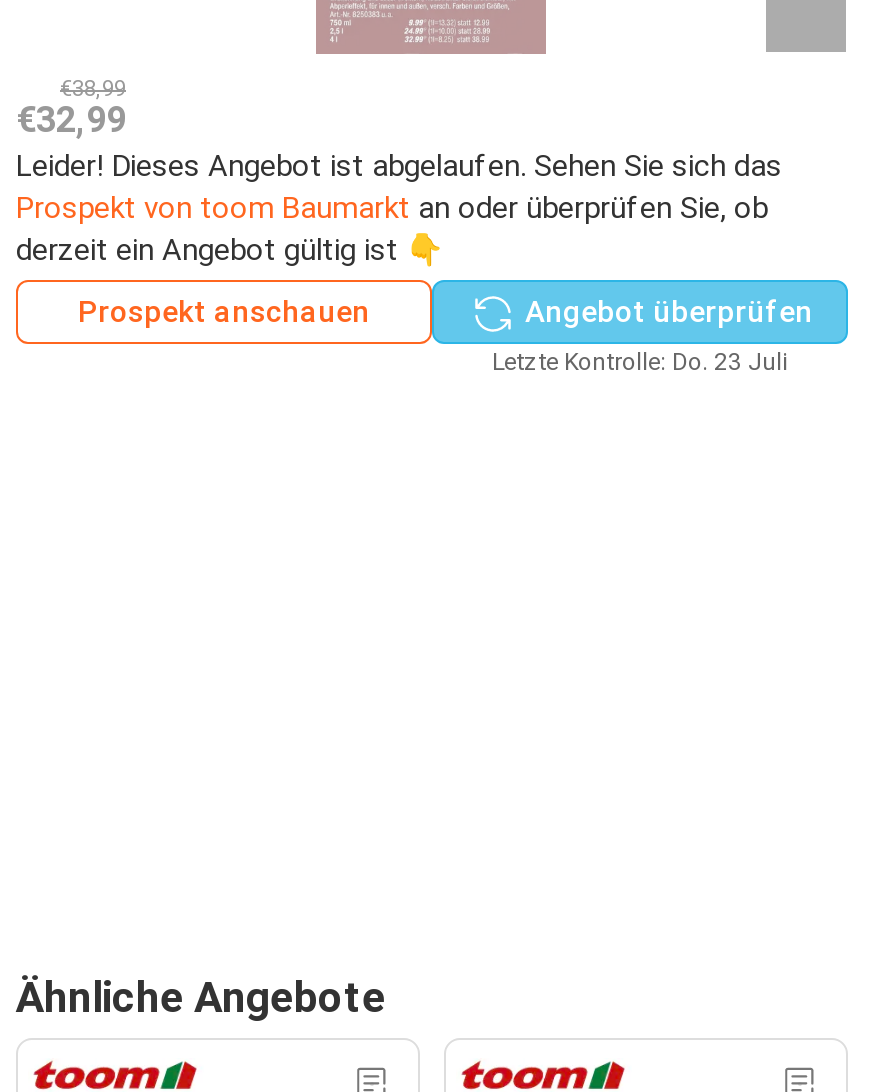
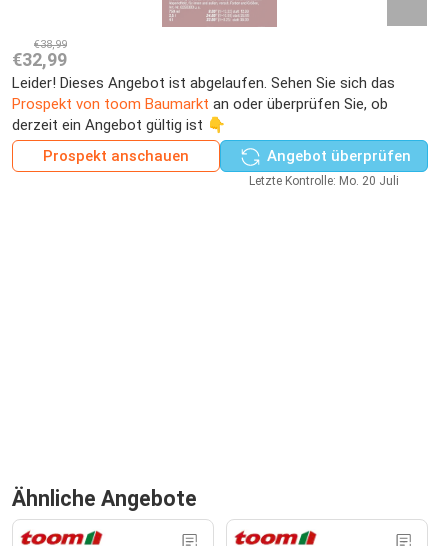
- Letzte Kontrolle: Do. 23 Juli
+ Letzte Kontrolle: Mo. 20 Juli
